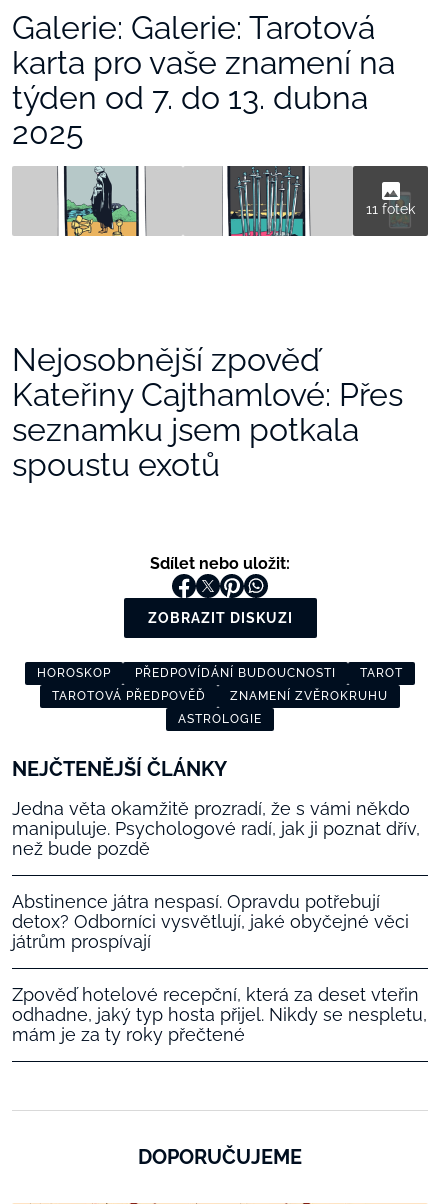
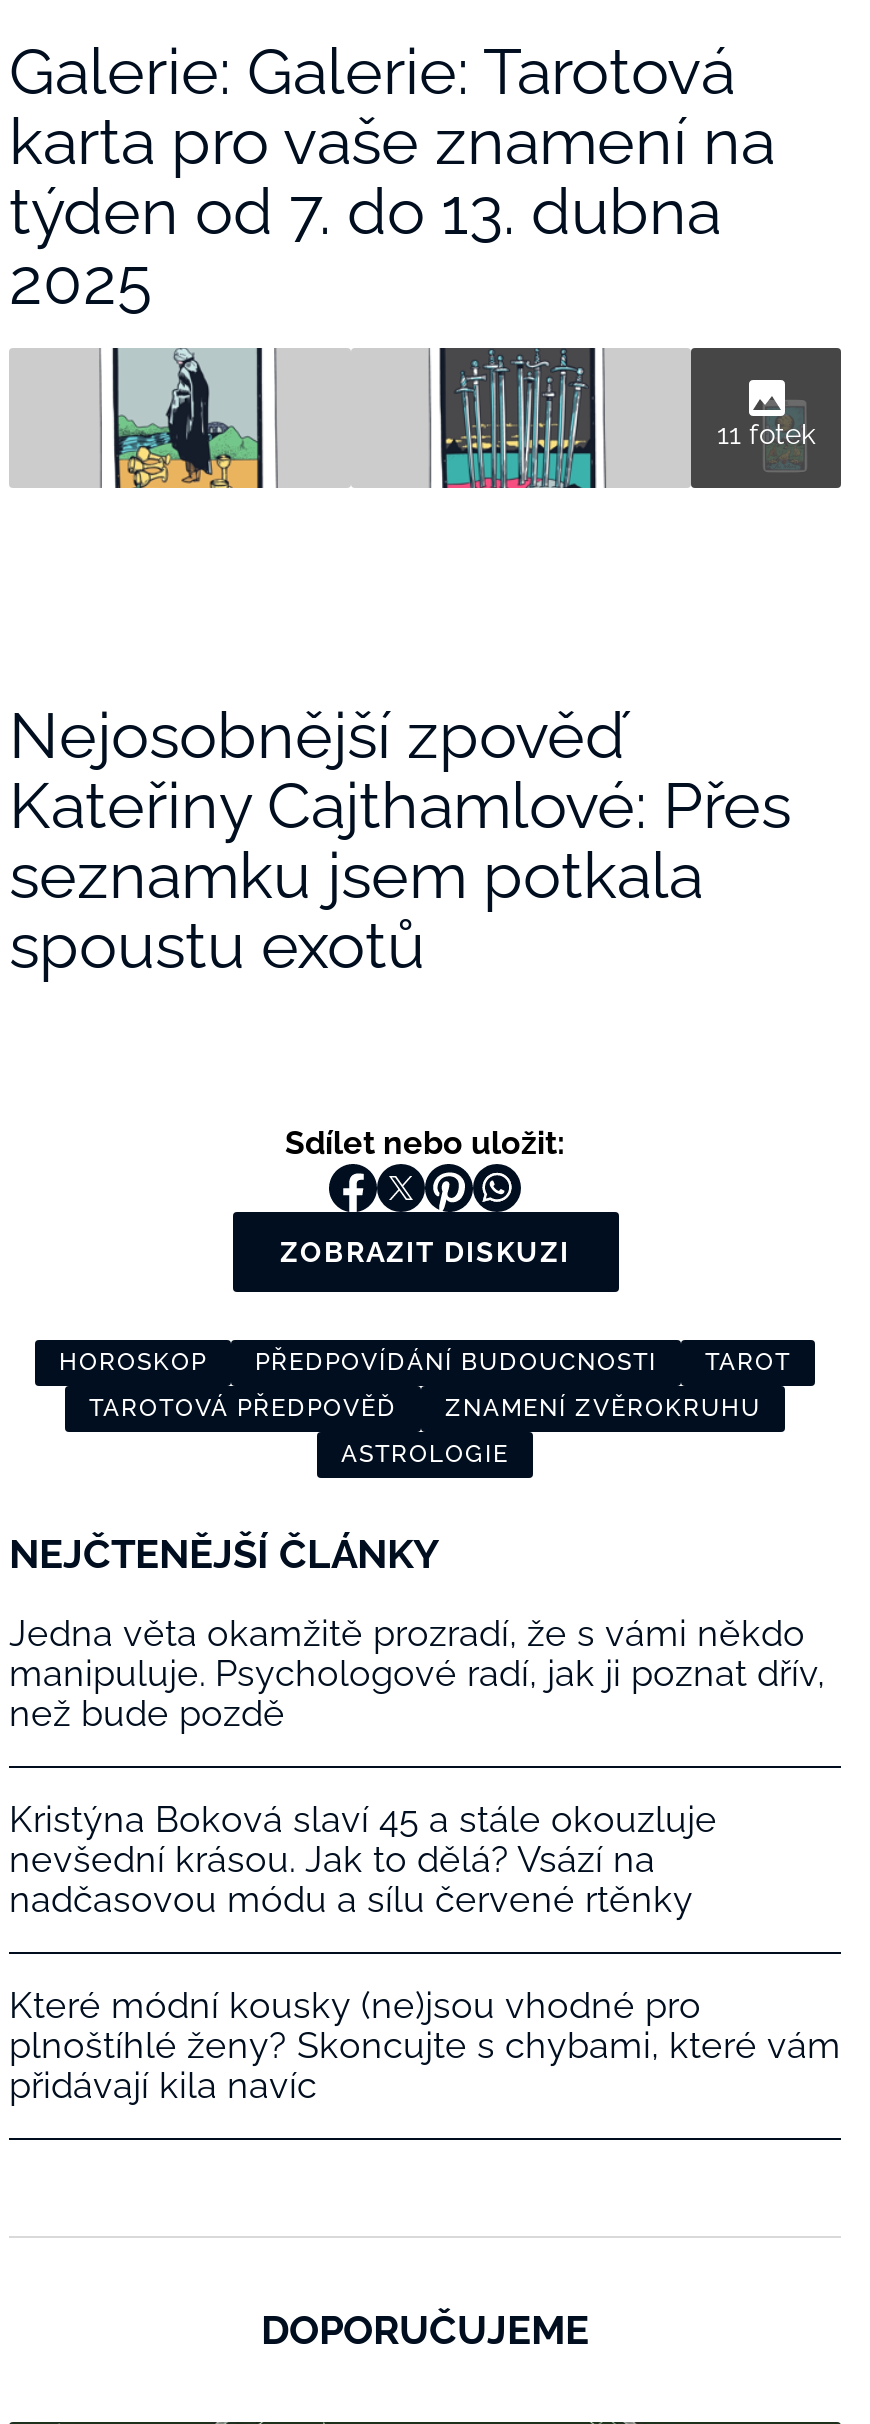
- Abstinence játra nespasí. Opravdu potřebují
- detox? Odborníci vysvětlují, jaké obyčejné věci
- játrům prospívají
+ Kristýna Boková slaví 45 a stále okouzluje
+ nevšední krásou. Jak to dělá? Vsází na
+ nadčasovou módu a sílu červené rtěnky

- Zpověď hotelové recepční, která za deset vteřin
- odhadne, jaký typ hosta přijel. Nikdy se nespletu,
- mám je za ty roky přečtené
+ Které módní kousky (ne)jsou vhodné pro
+ plnoštíhlé ženy? Skoncujte s chybami, které vám
+ přidávají kila navíc
